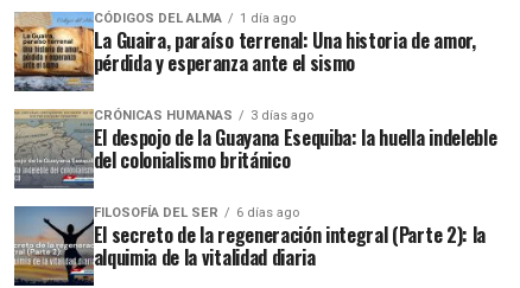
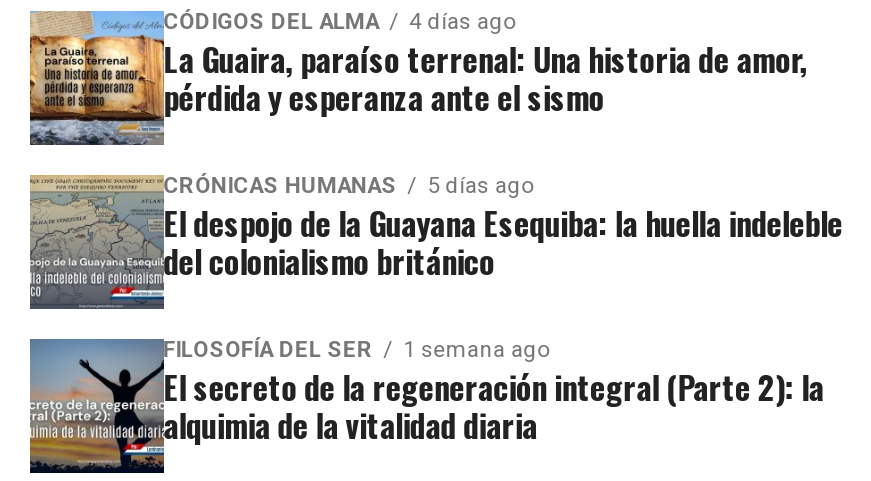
- CÓDIGOS DEL ALMA 1 día ago
+ CÓDIGOS DEL ALMA 4 días ago

- CRÓNICAS HUMANAS 3 días ago
+ CRÓNICAS HUMANAS 5 días ago

- FILOSOFÍA DEL SER 6 días ago
+ FILOSOFÍA DEL SER 1 semana ago
